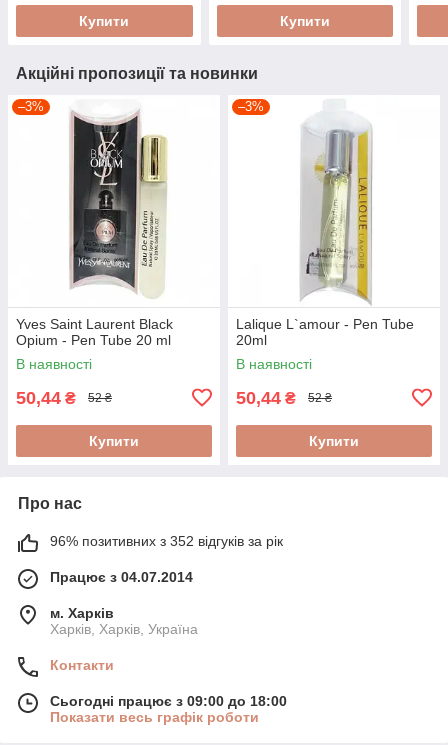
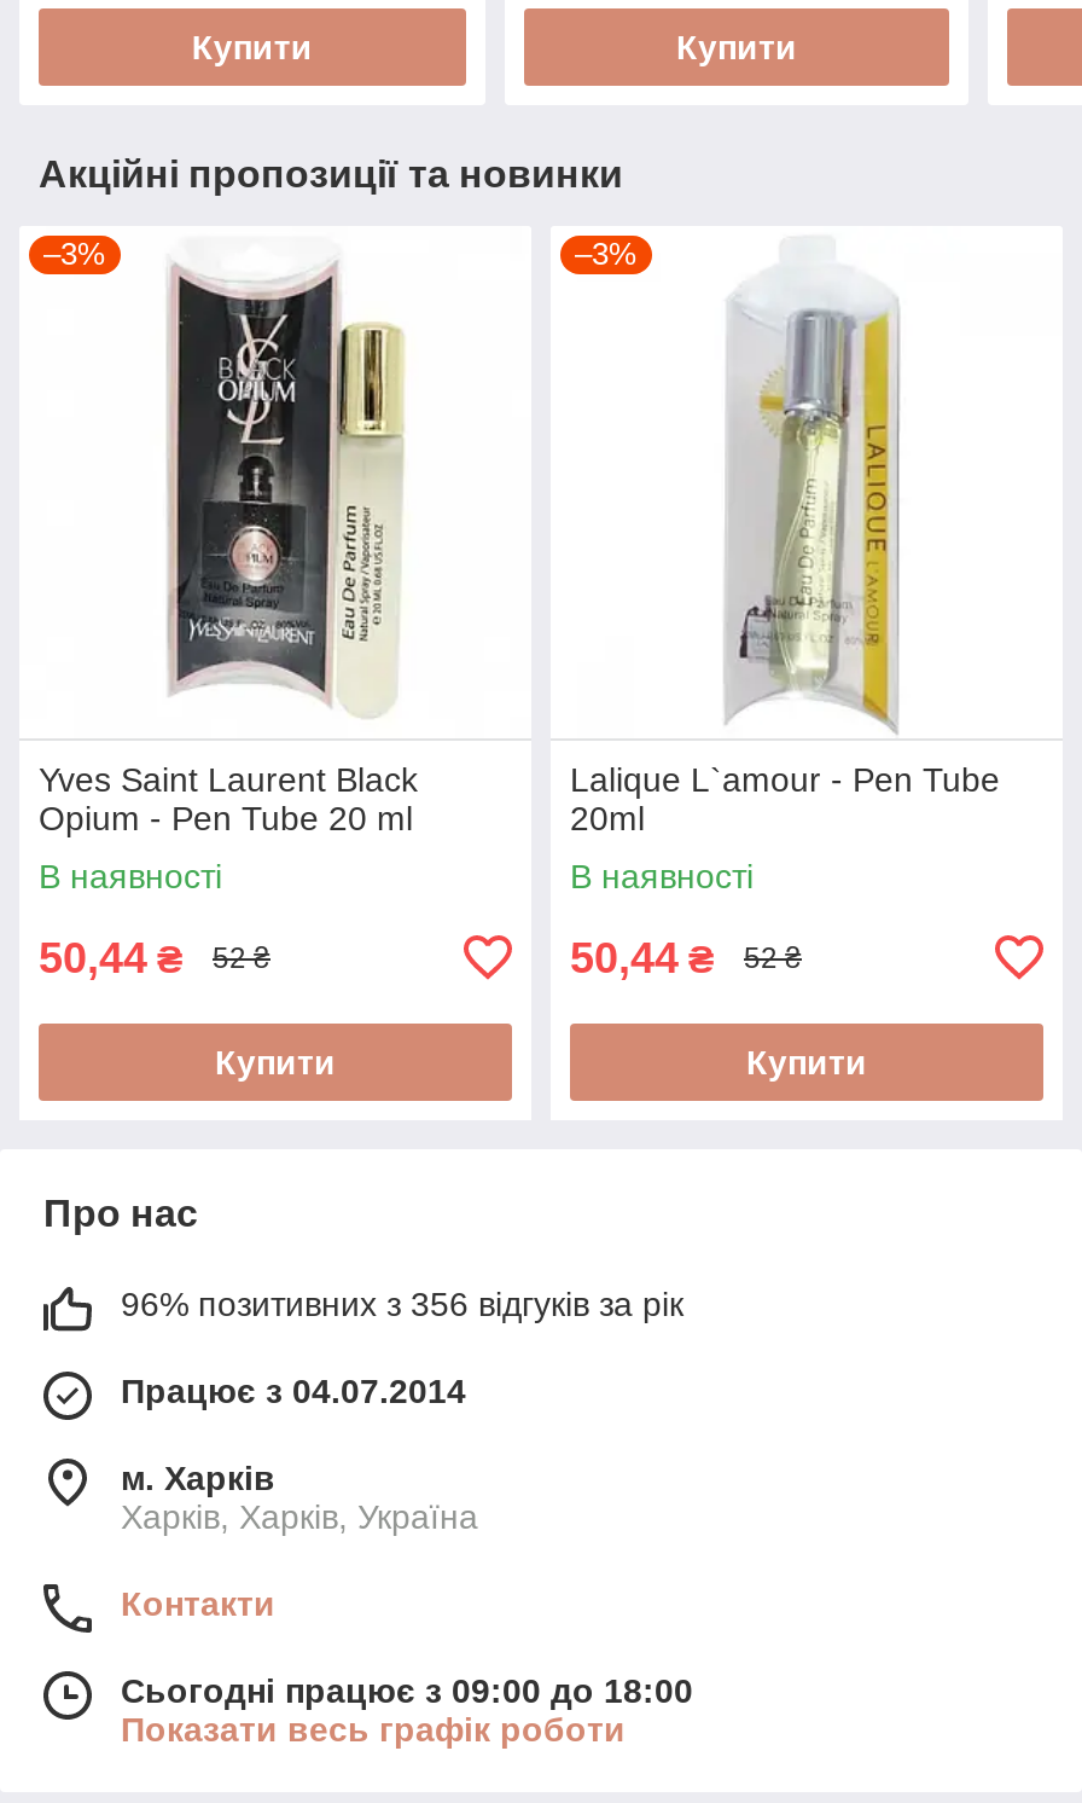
- 96% позитивних з 352 відгуків за рік
+ 96% позитивних з 356 відгуків за рік
